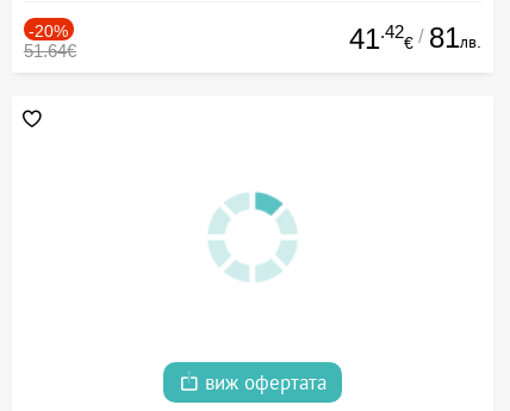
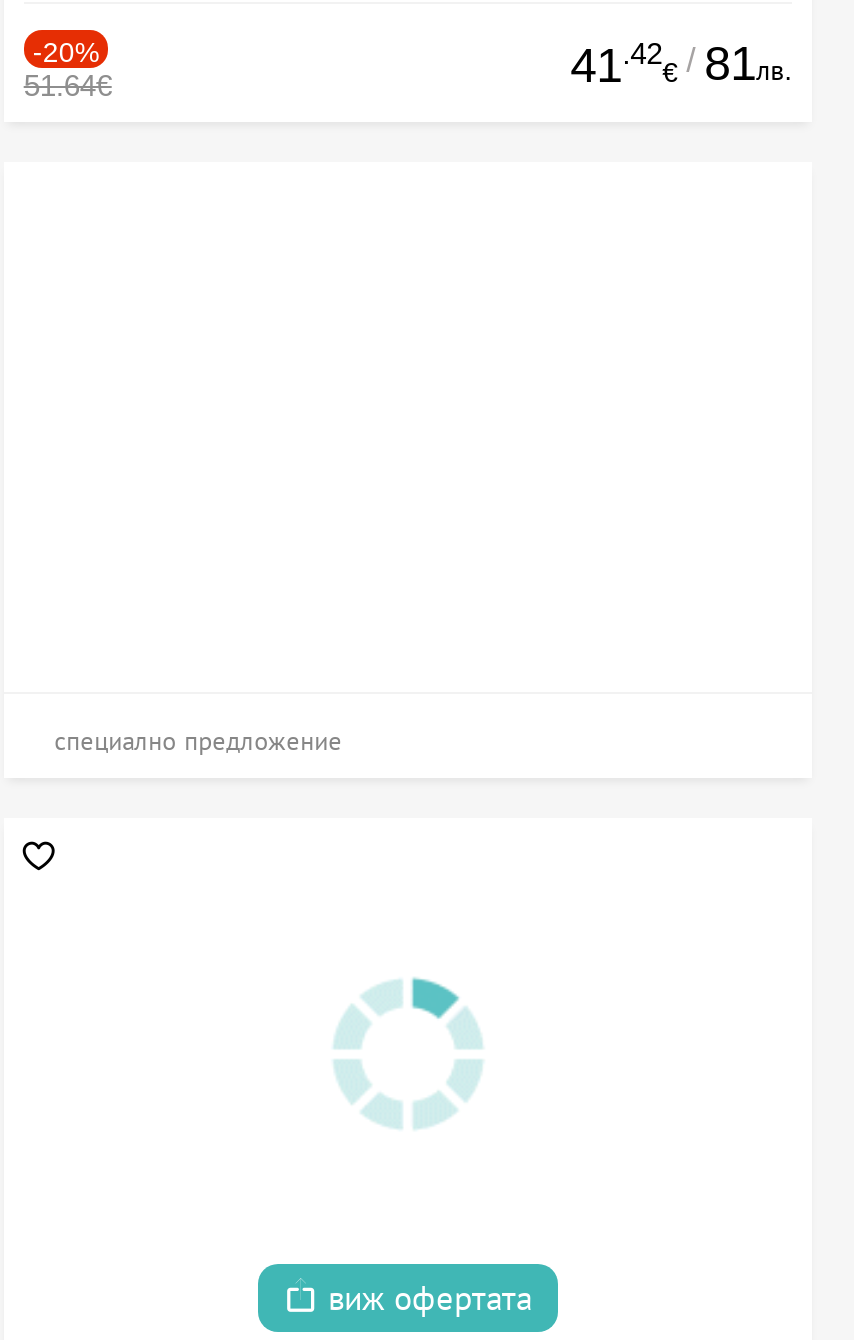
+ специално предложение
